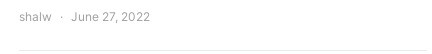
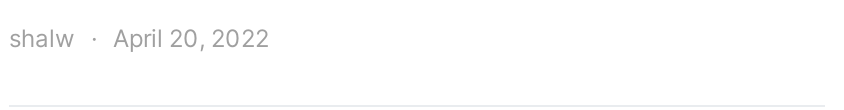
- shalw June 27, 2022
+ shalw April 20, 2022
